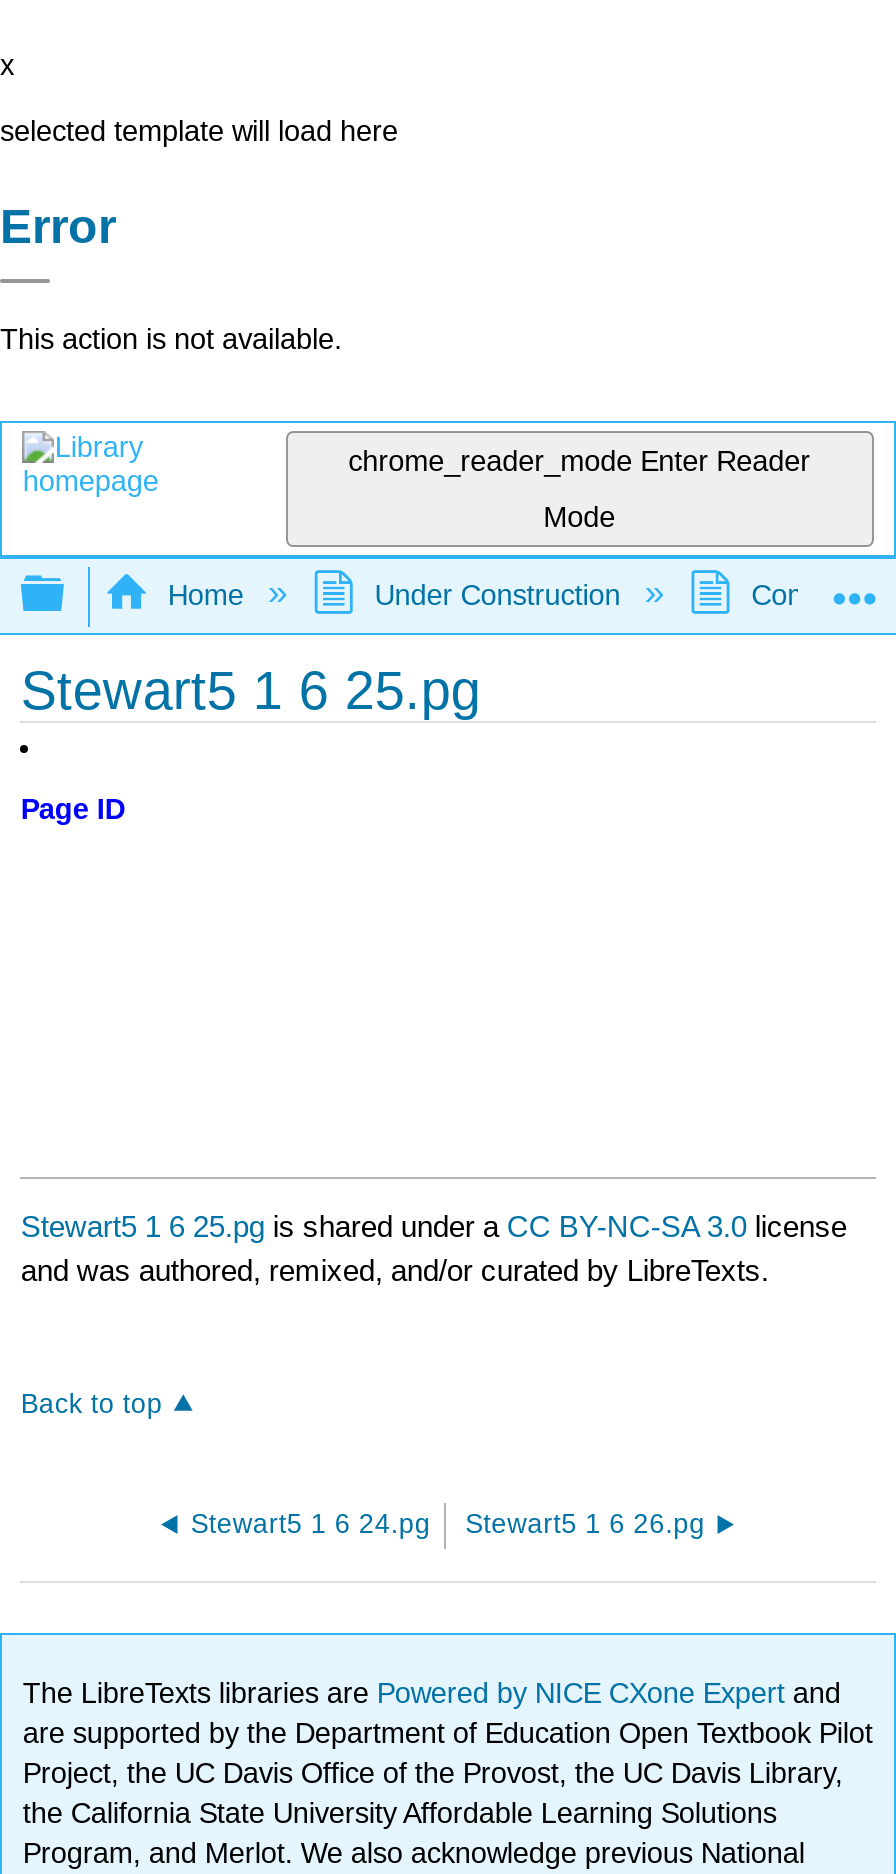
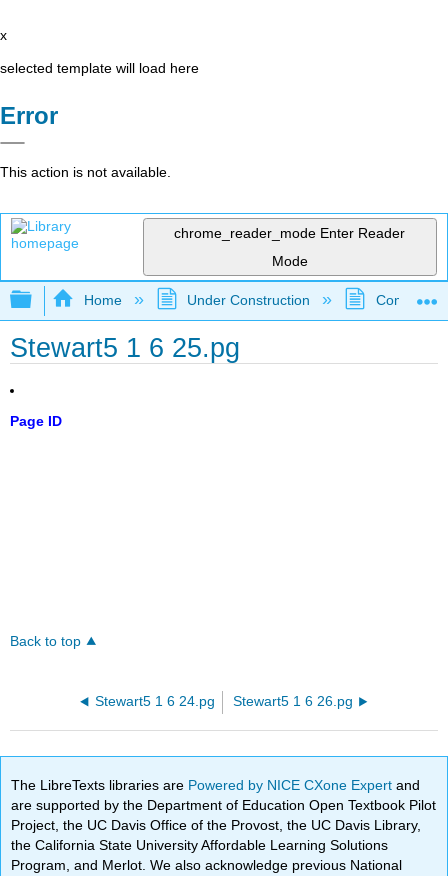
- Stewart5 1 6 25.pg is shared under a CC BY-NC-SA 3.0 license
- and was authored, remixed, and/or curated by LibreTexts.
